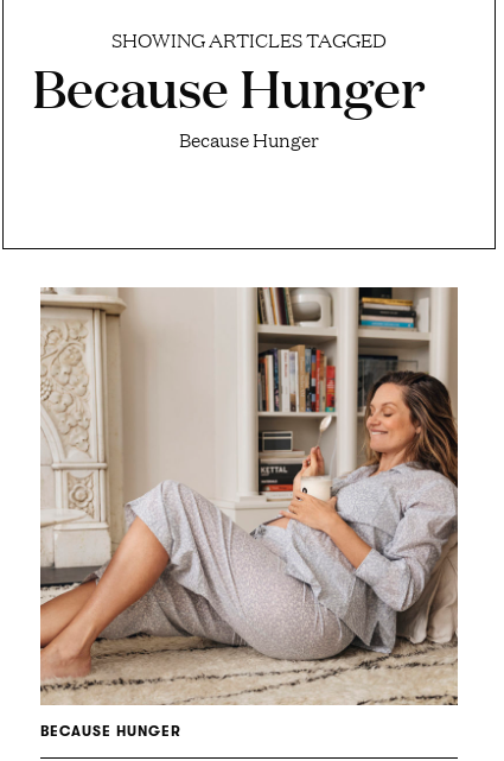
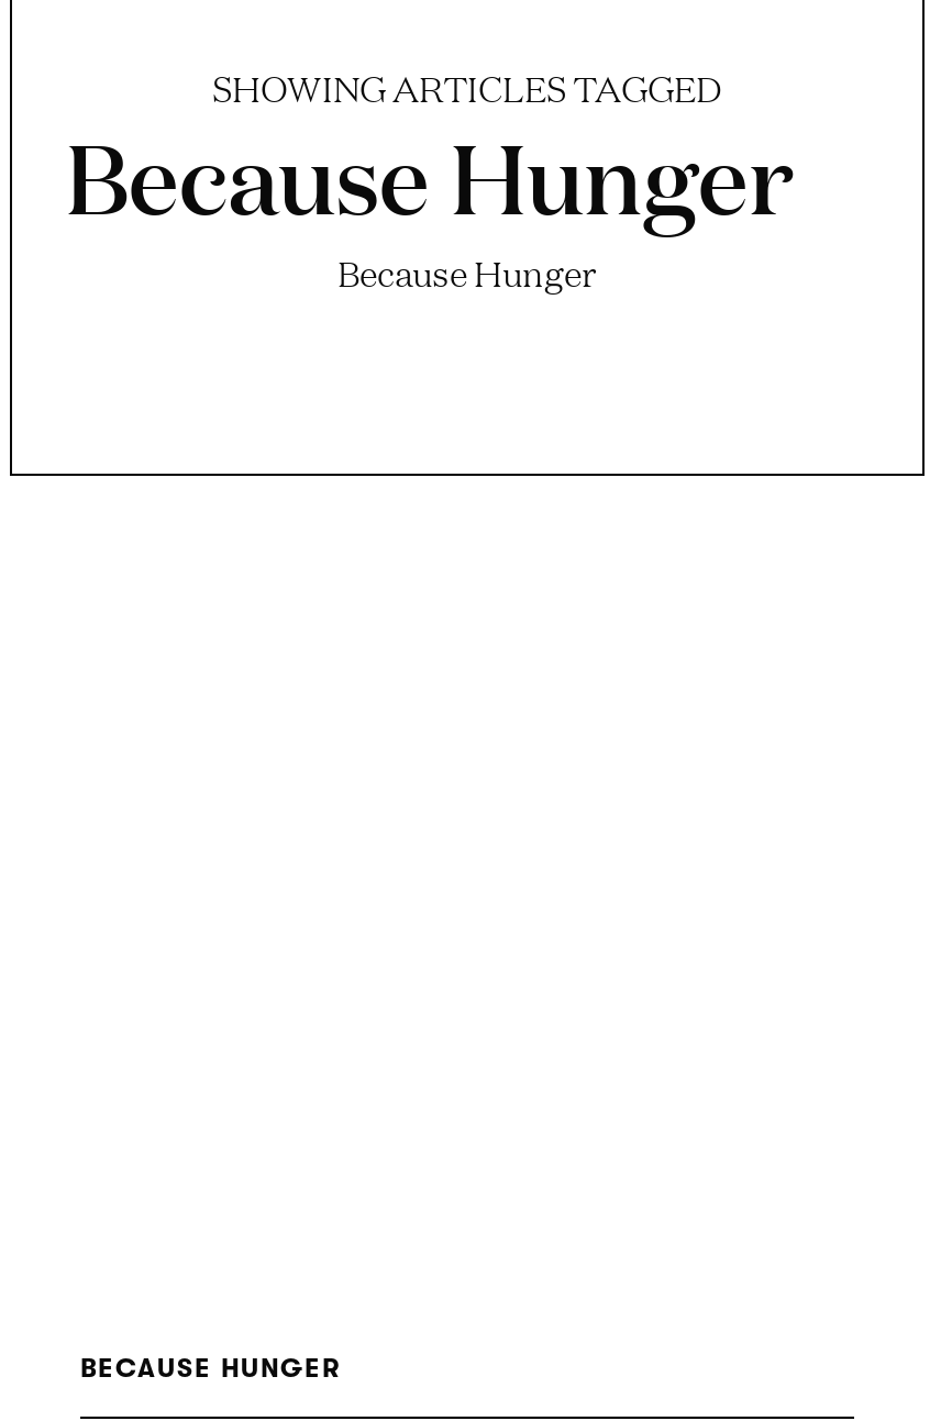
- [image]
